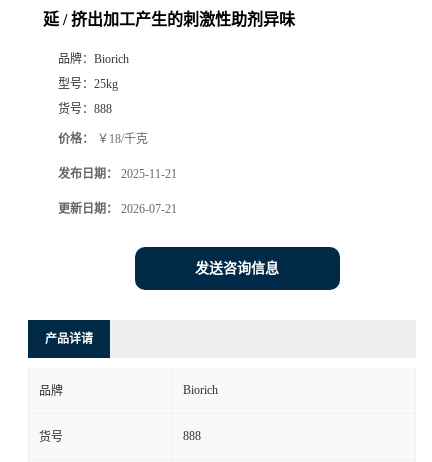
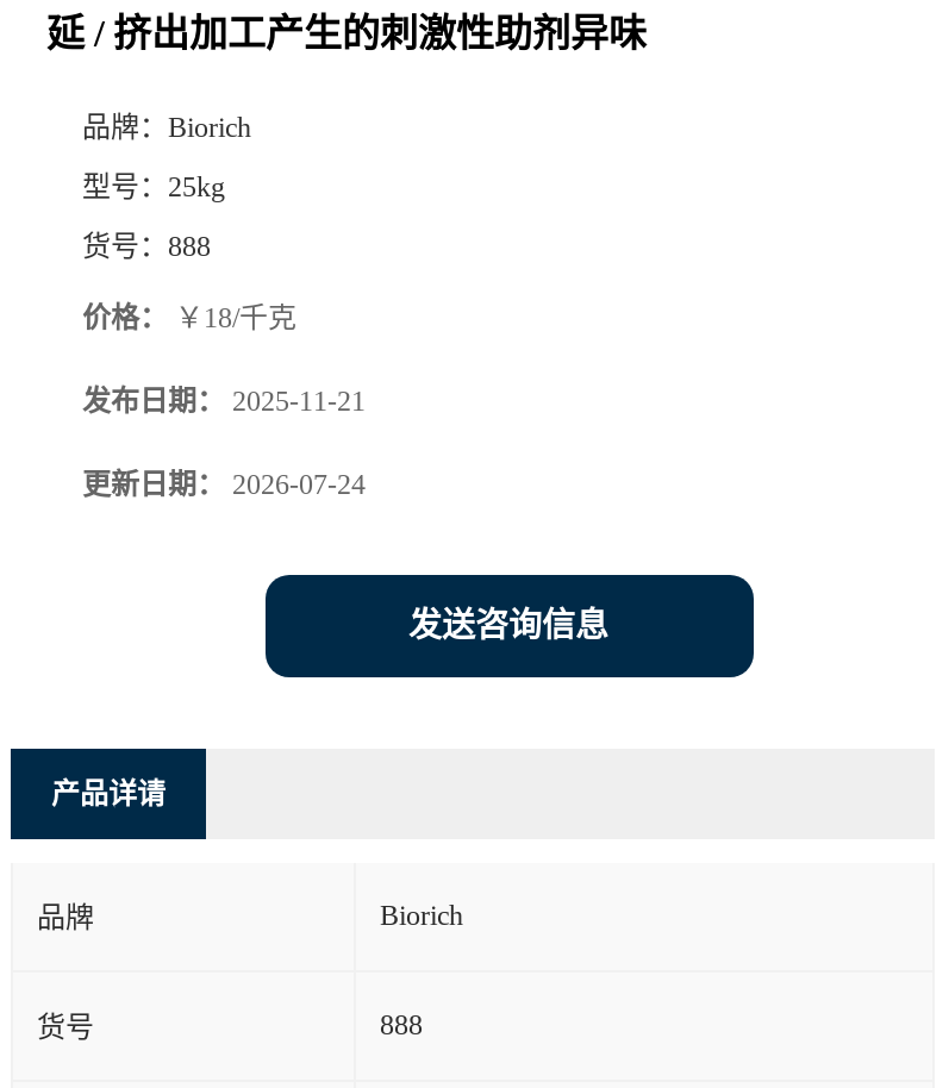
- 更新日期：2026-07-21
+ 更新日期：2026-07-24
